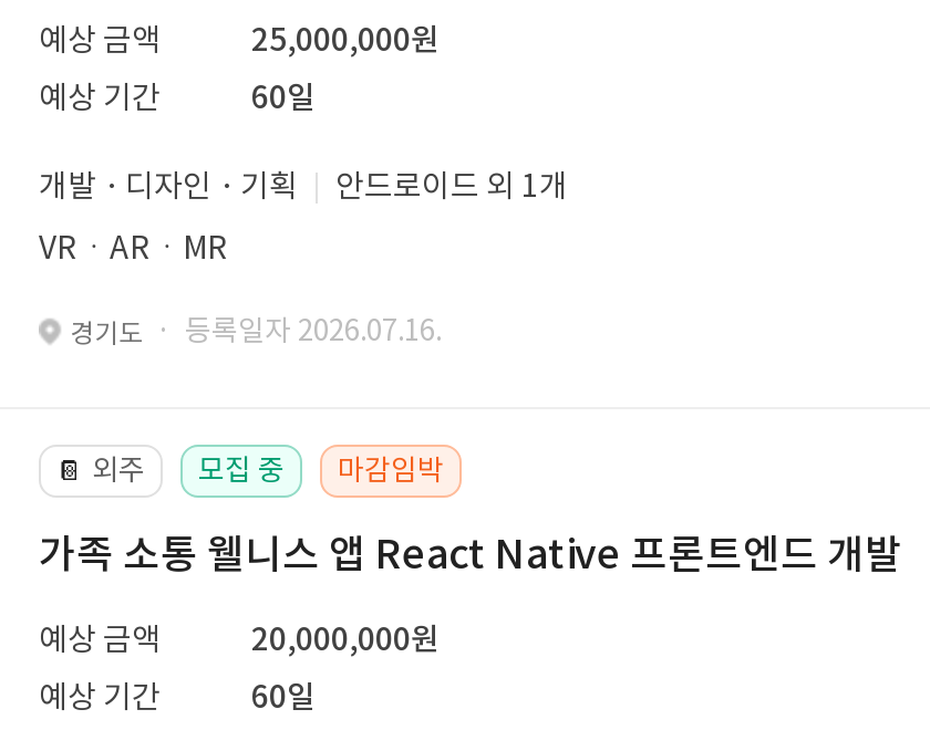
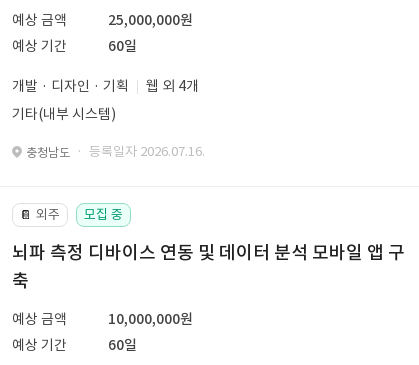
- 안드로이드 외 1개
+ 웹 외 4개

- VRㆍARㆍMR
+ 기타(내부 시스템)

- 경기도 · 등록일자 2026.07.16.
+ 충청남도 · 등록일자 2026.07.16.

- 마감임박
- 가족 소통 웰니스 앱 React Native 프론트엔드 개발
+ 뇌파 측정 디바이스 연동 및 데이터 분석 모바일 앱 구
+ 축

- 20,000,000원
+ 10,000,000원
